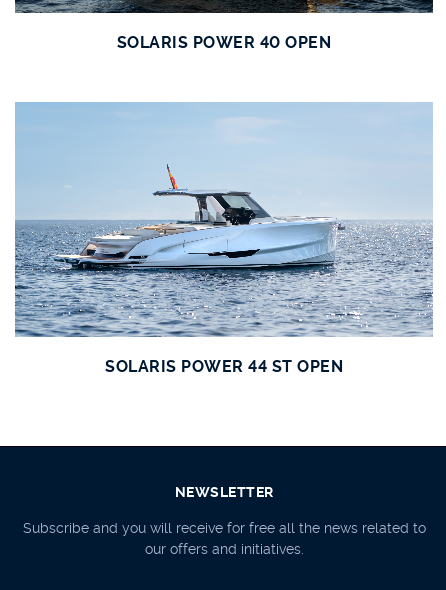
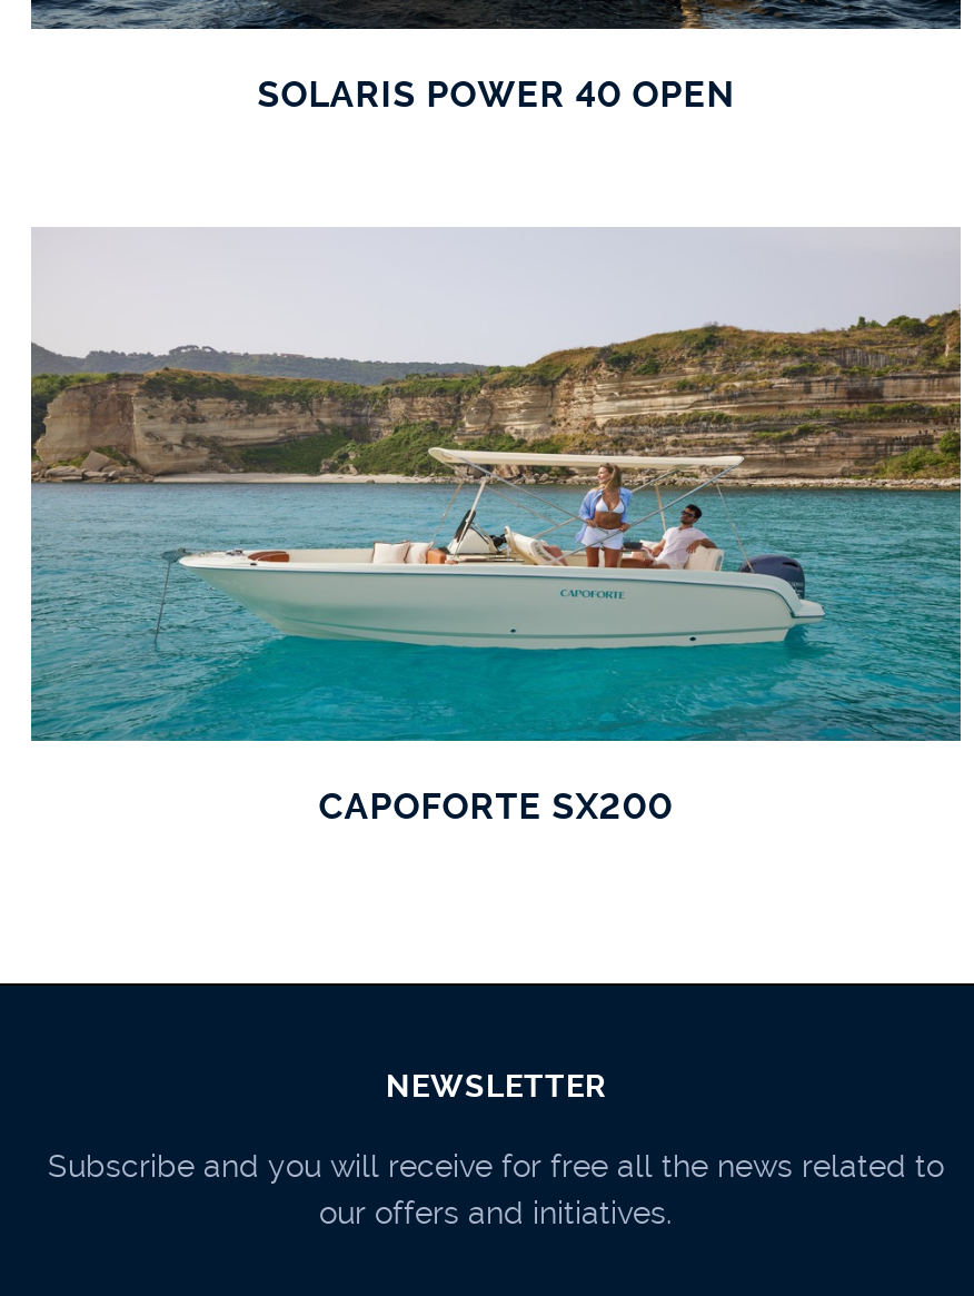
- [image]
- SOLARIS POWER 44 ST OPEN
+ [image]
+ CAPOFORTE SX200
